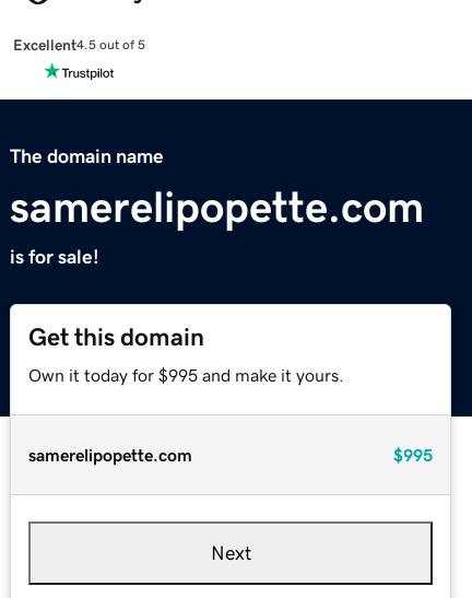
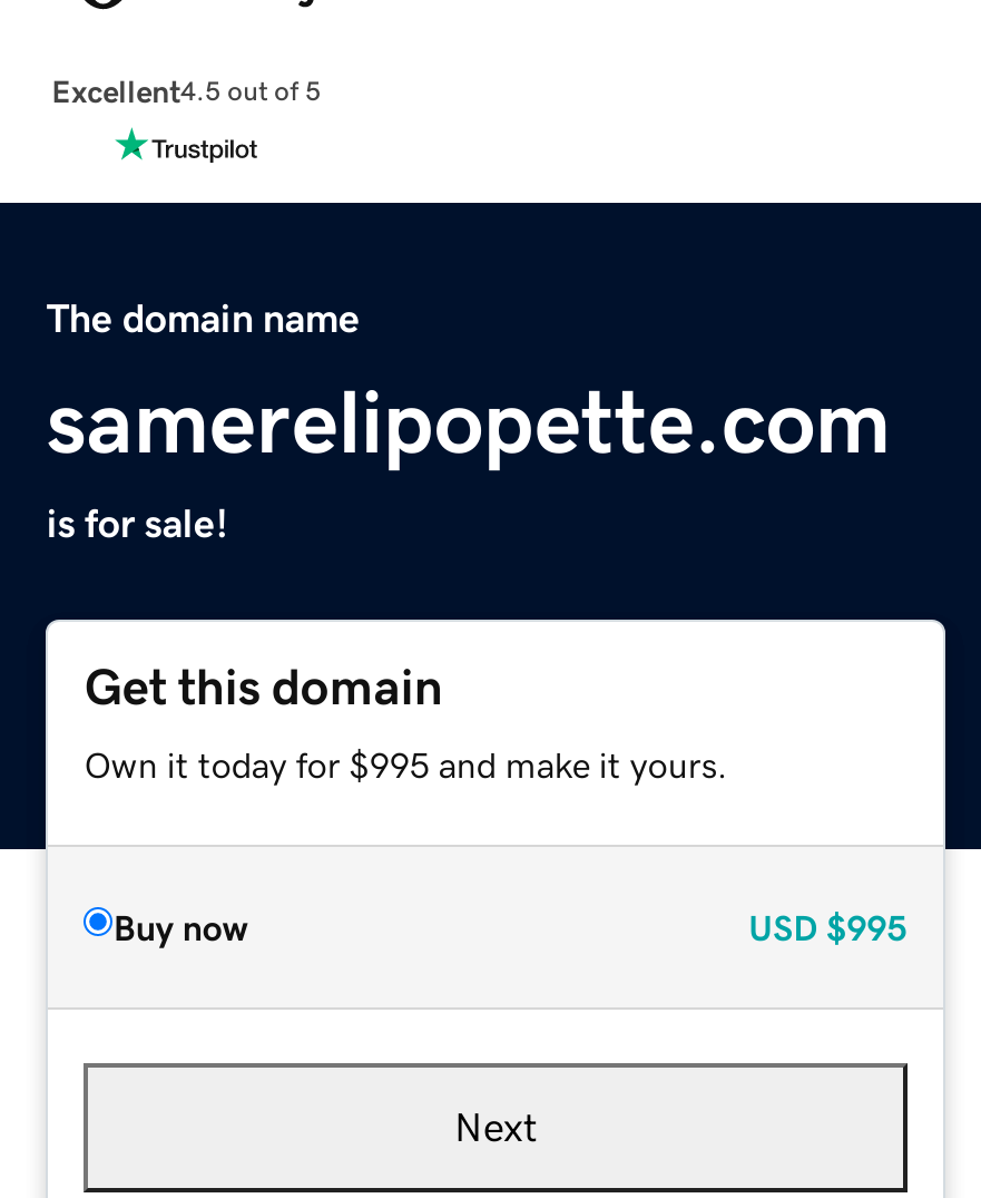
- samerelipopette.com
- $995
+ Buy now
+ USD $995
